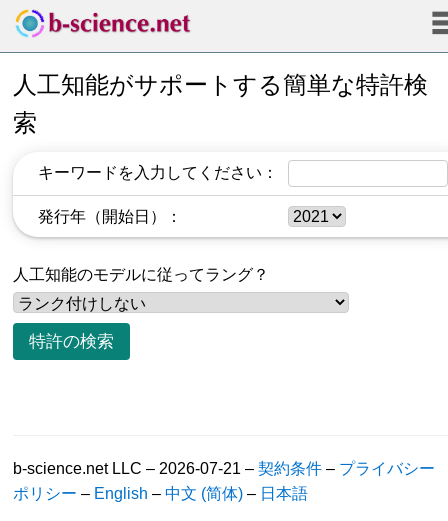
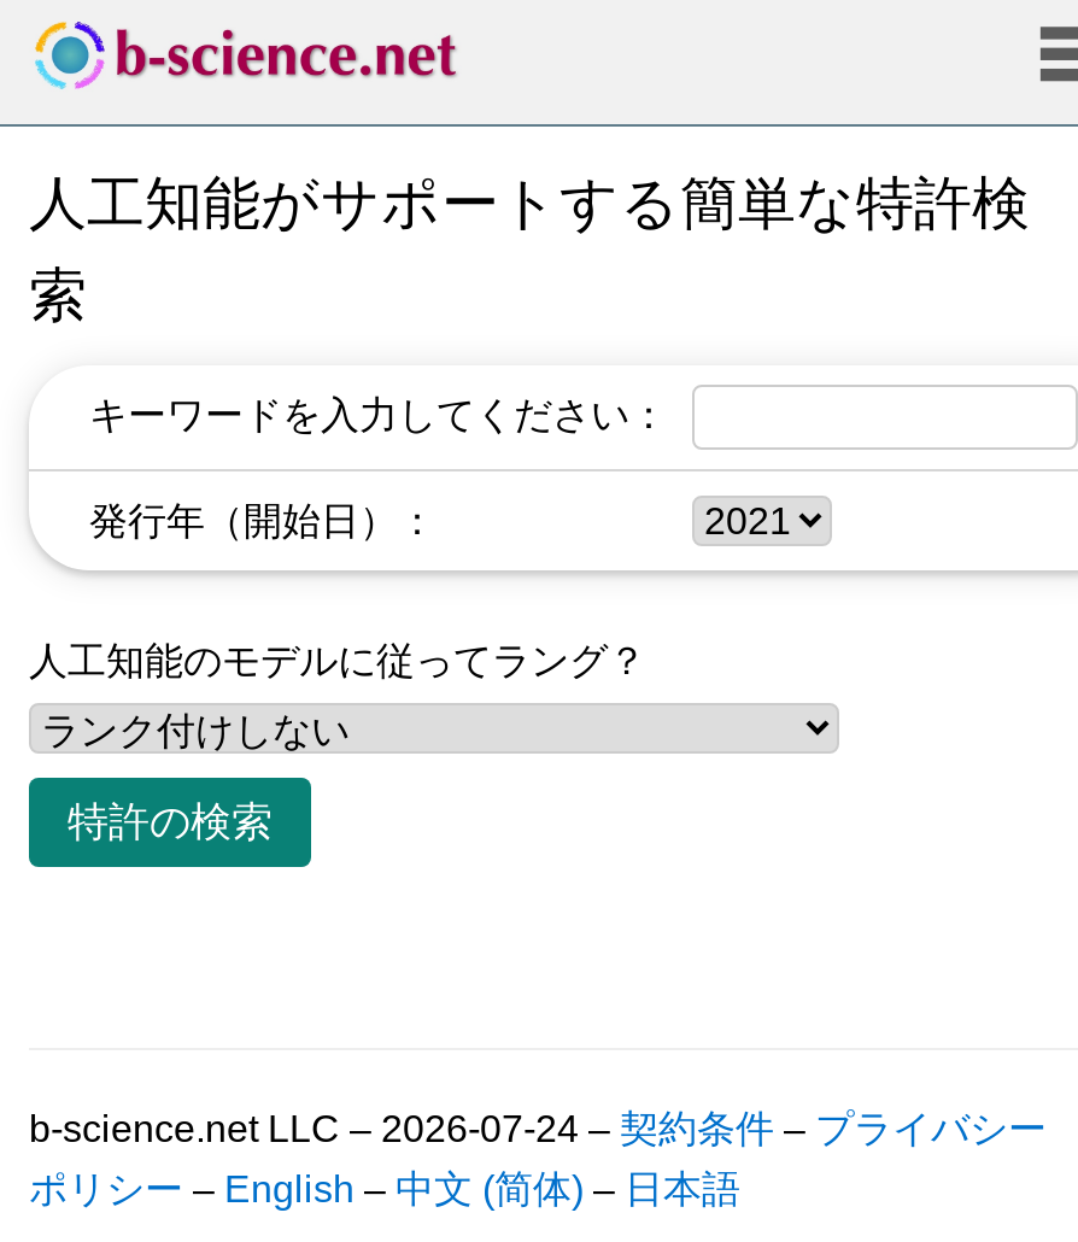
- b-science.net LLC – 2026-07-21 –契約条件–プライバシー
+ b-science.net LLC – 2026-07-24 –契約条件–プライバシー
